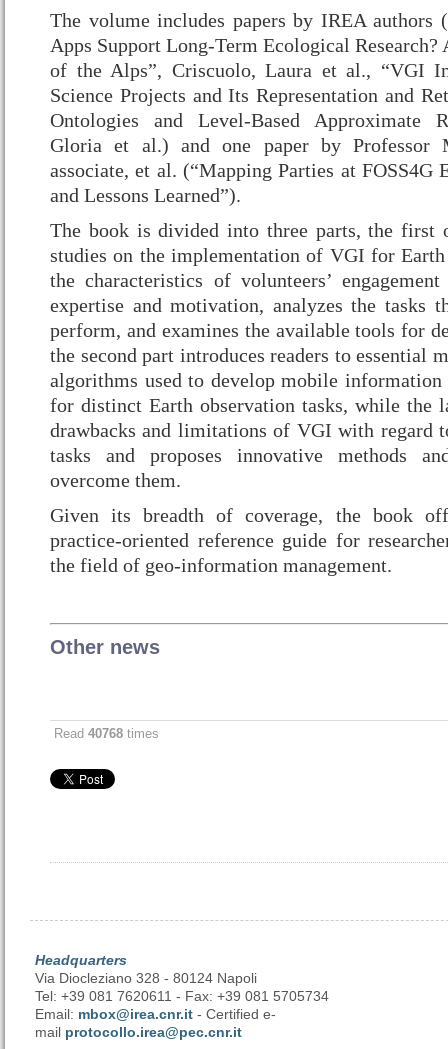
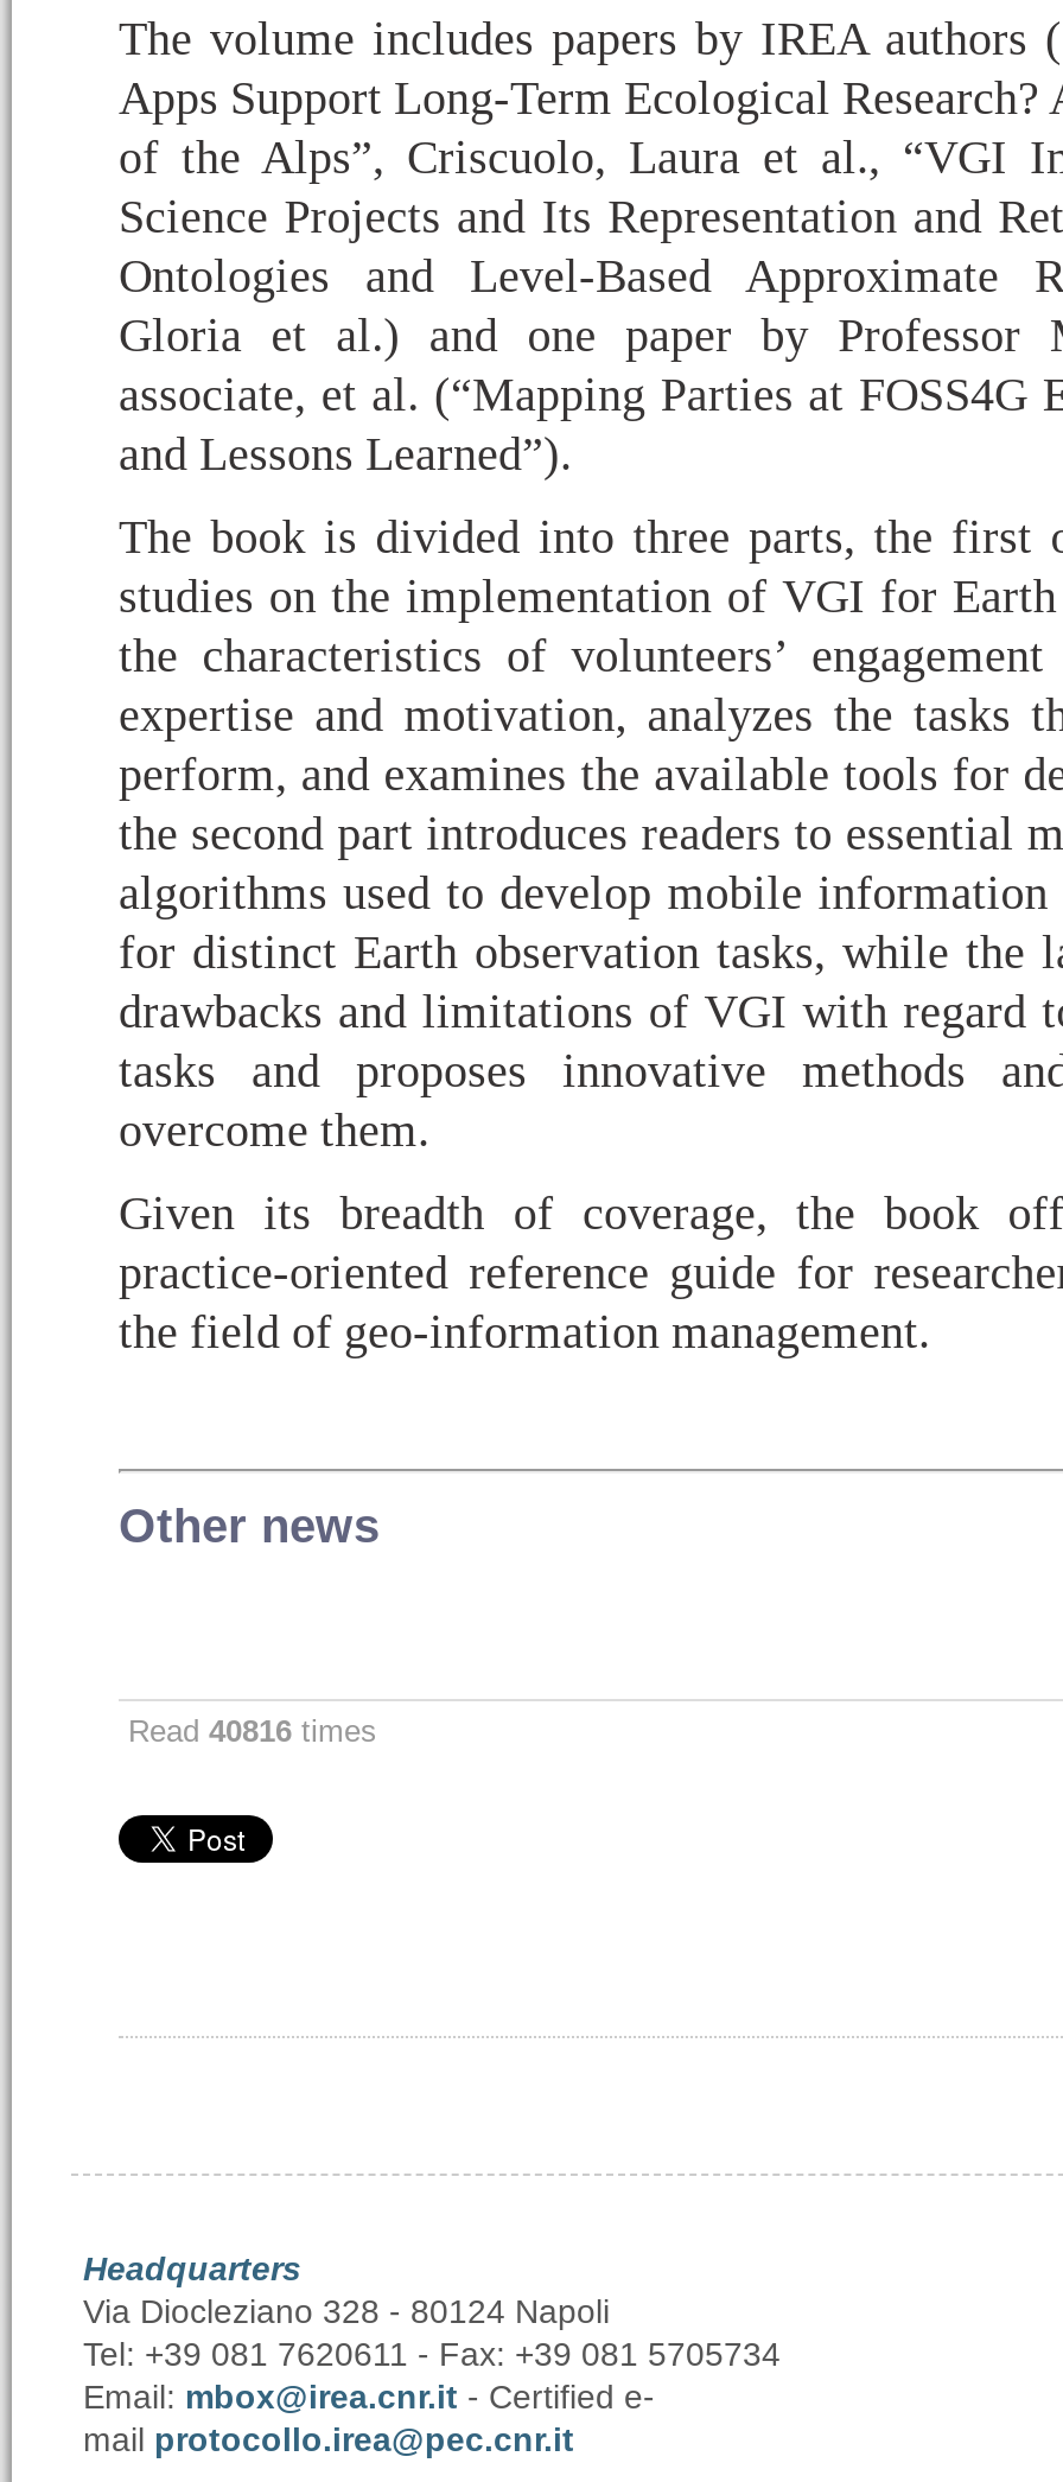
- Read 40768 times
+ Read 40816 times
